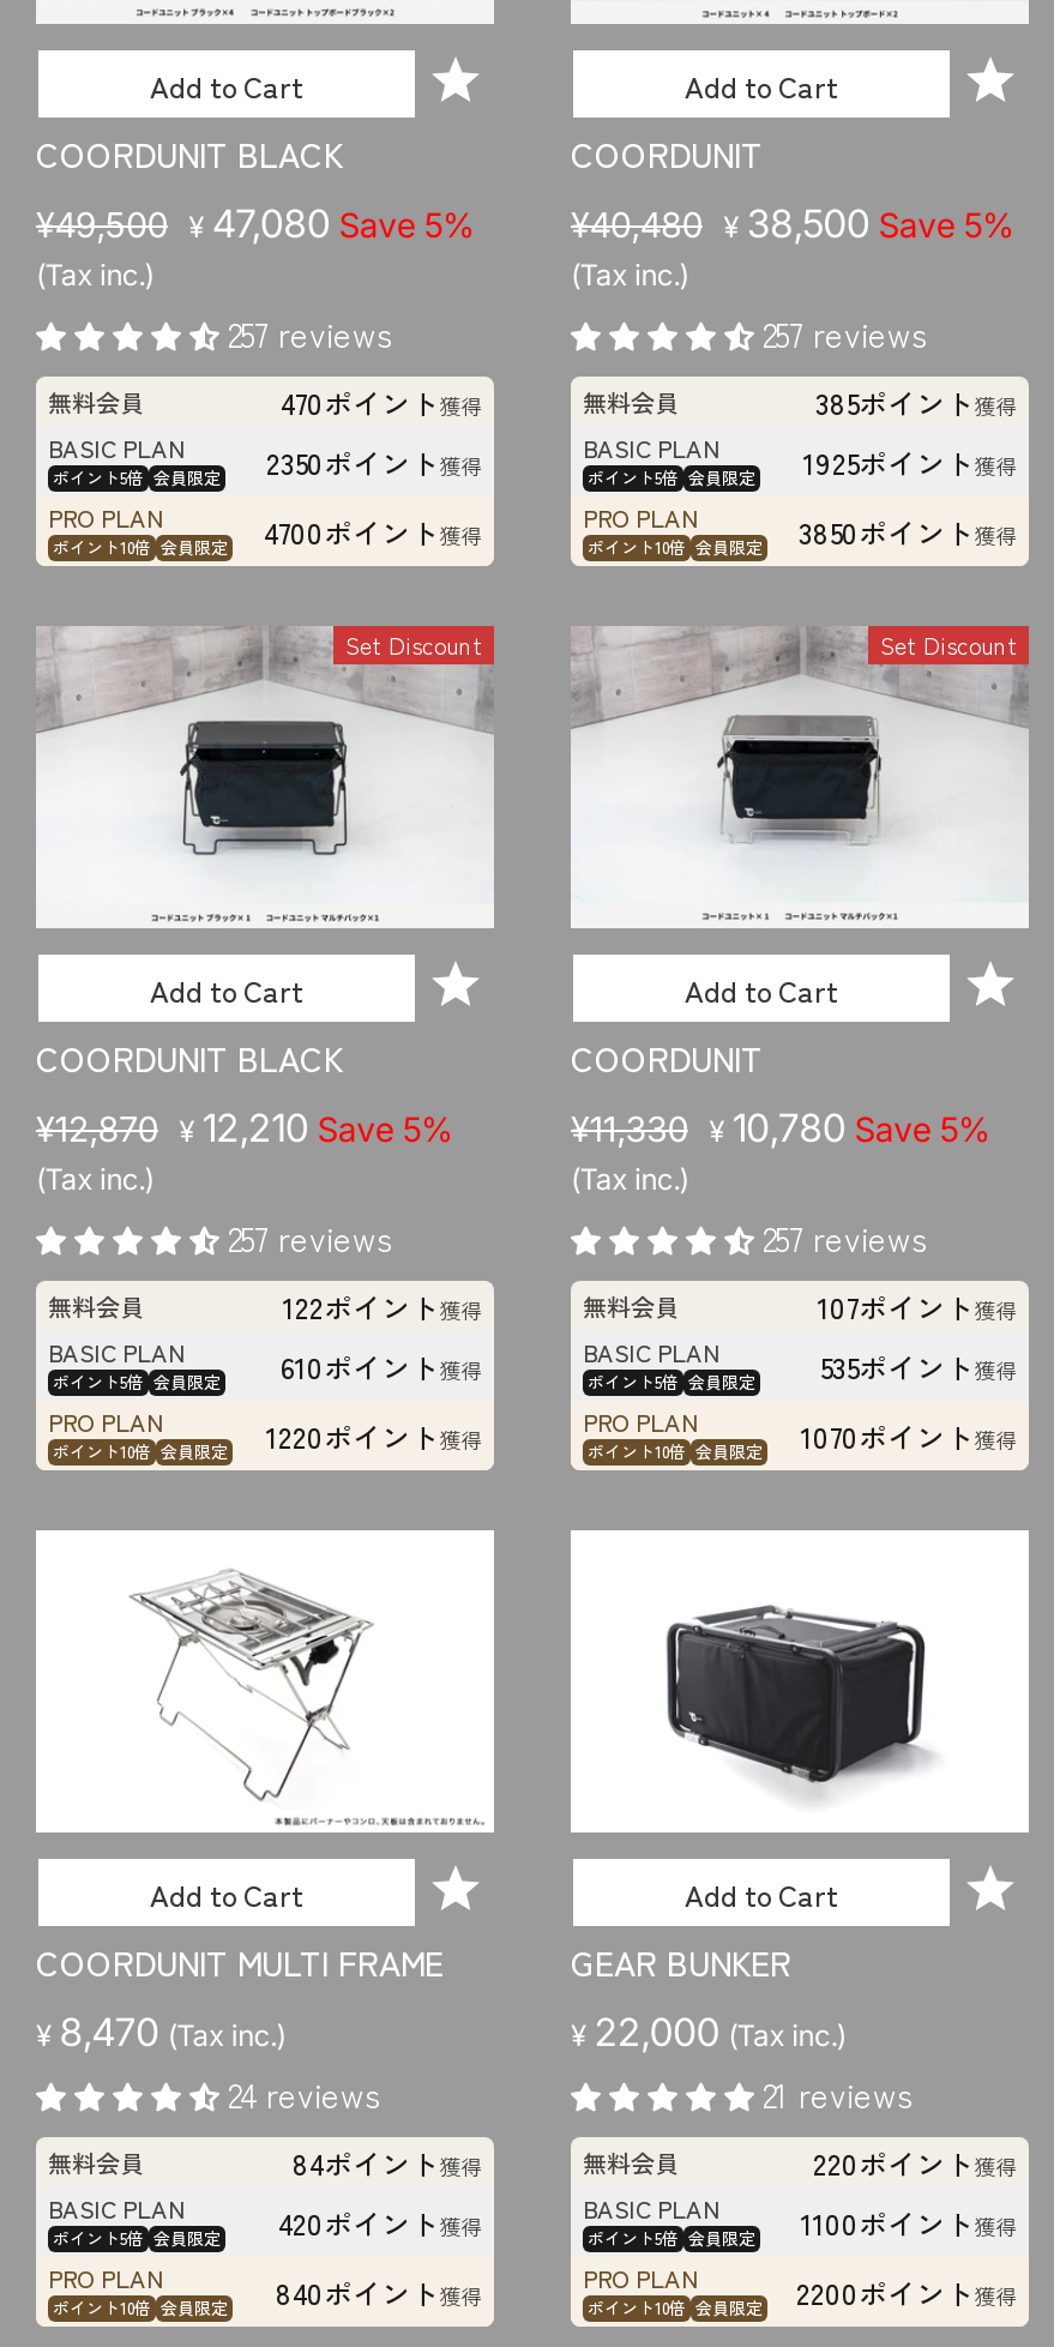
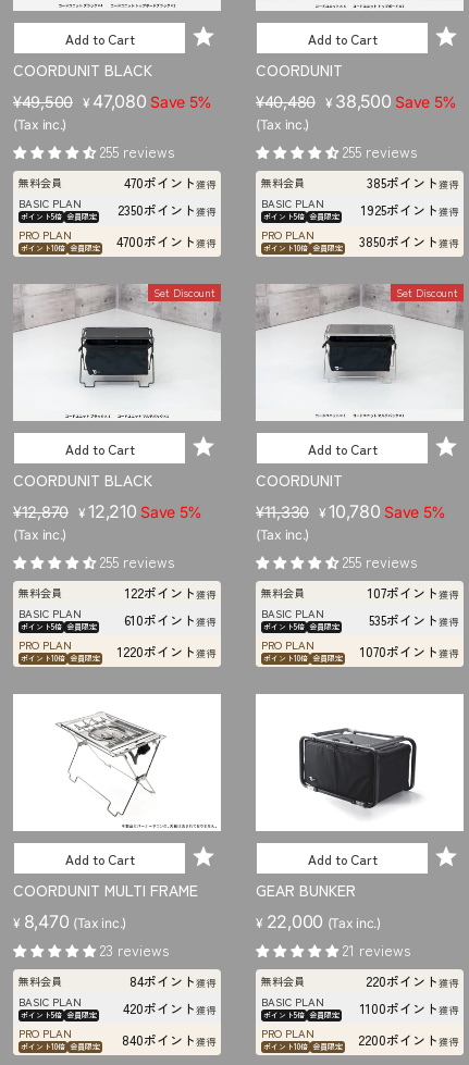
- 257 reviews
+ 255 reviews

- 257 reviews
+ 255 reviews

- 257 reviews
+ 255 reviews

- 257 reviews
+ 255 reviews

- 24 reviews
+ 23 reviews
